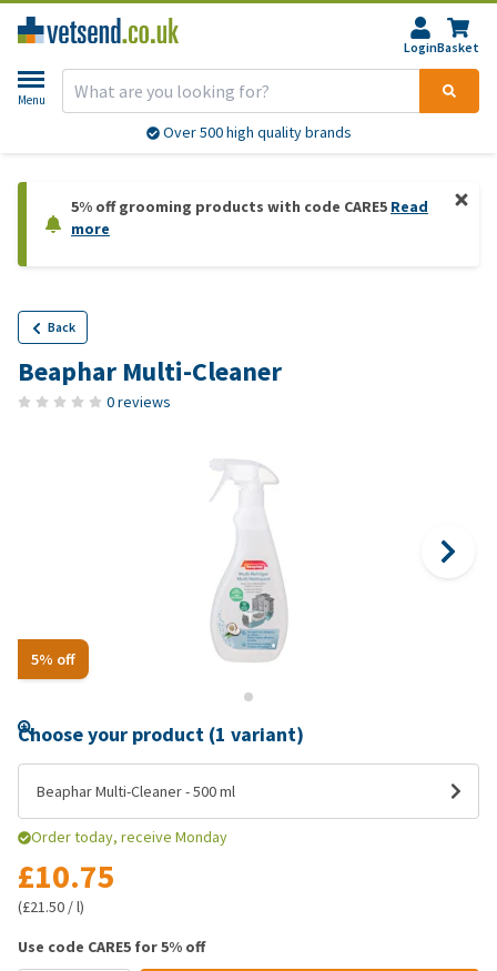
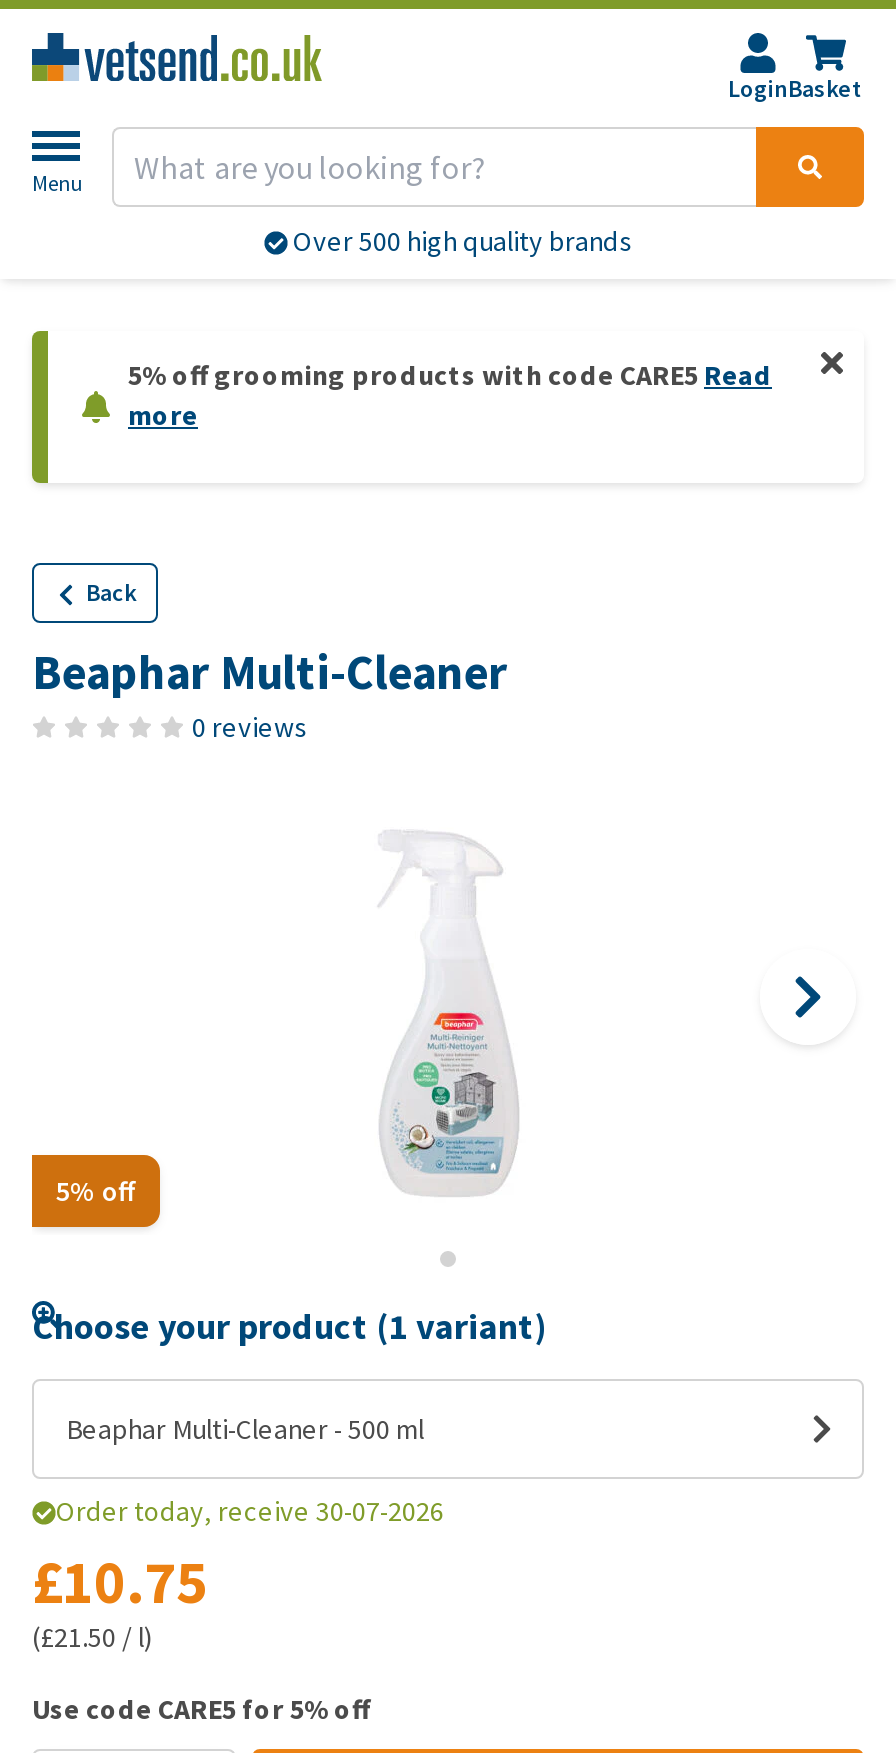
- Order today, receive Monday
+ Order today, receive 30-07-2026
